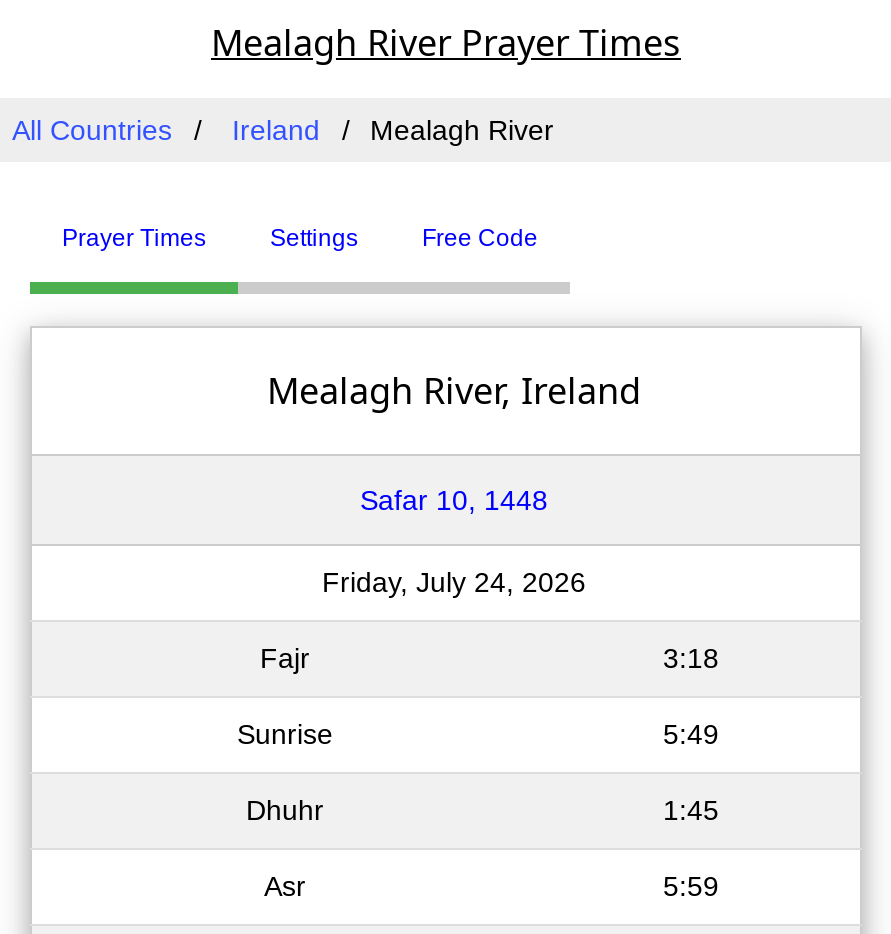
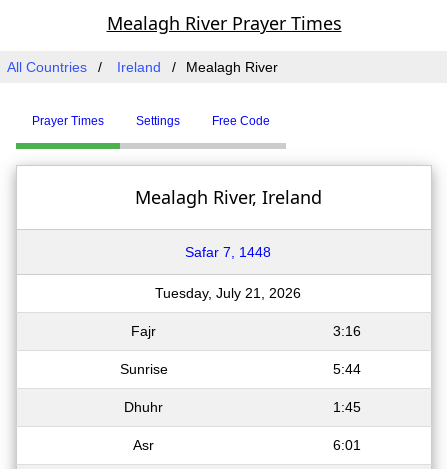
- Safar 10, 1448
+ Safar 7, 1448

- Friday, July 24, 2026
+ Tuesday, July 21, 2026

- 3:18
+ 3:16

- 5:49
+ 5:44

- 5:59
+ 6:01
